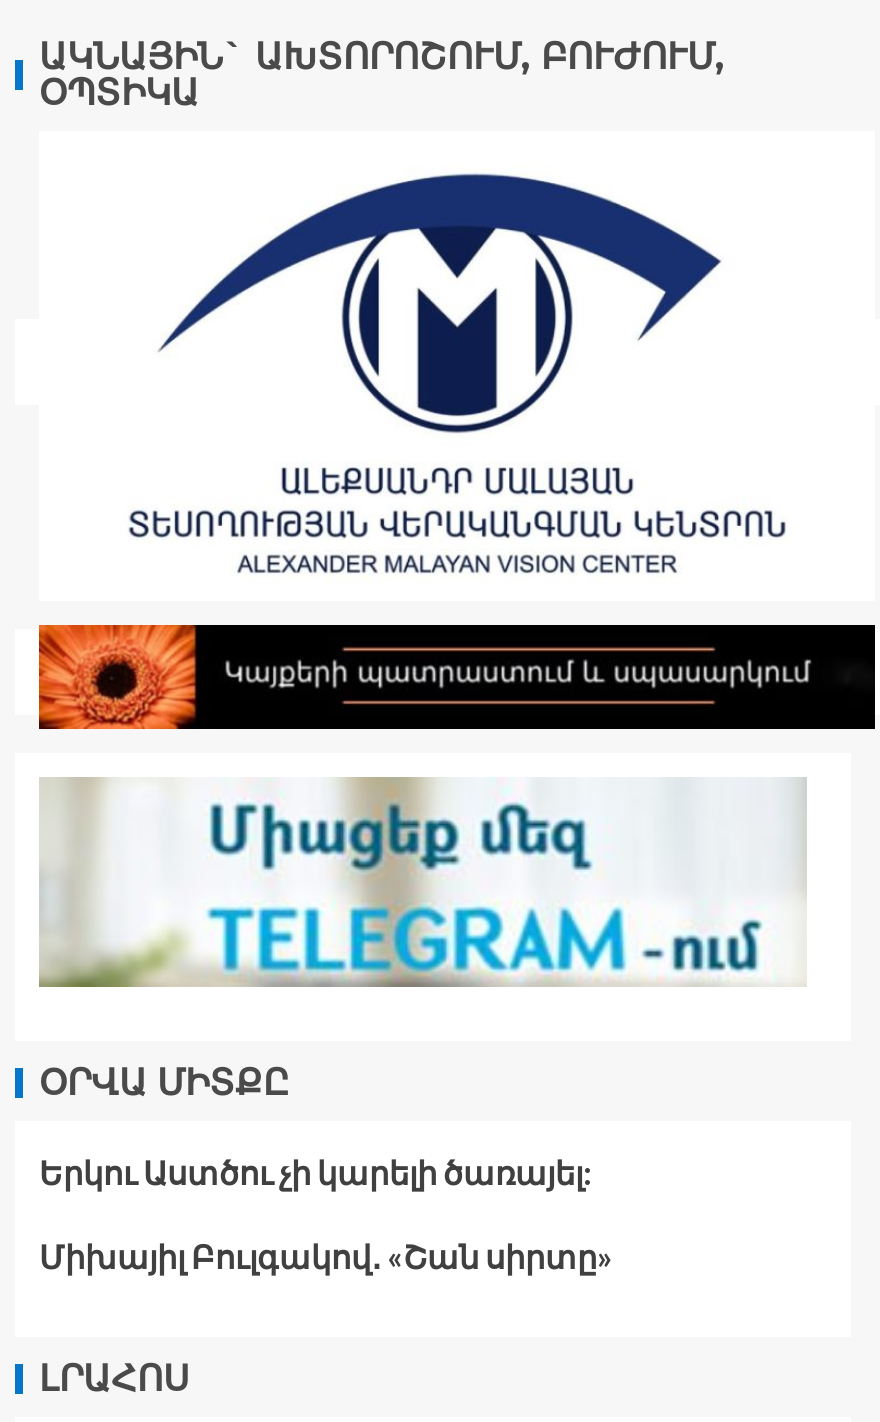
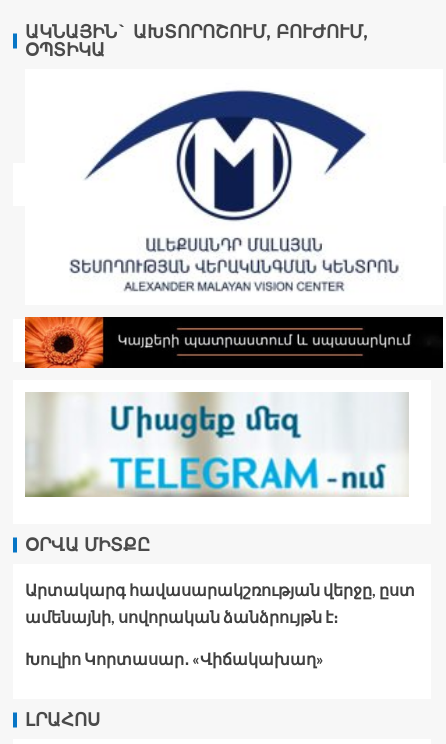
- Երկու Աստծու չի կարելի ծառայել:
+ Արտակարգ հավասարակշռության վերջը, ըստ
+ ամենայնի, սովորական ձանձրույթն է։

- Միխայիլ Բուլգակով․ «Շան սիրտը»
+ Խուլիո Կորտասար․ «Վիճակախաղ»
